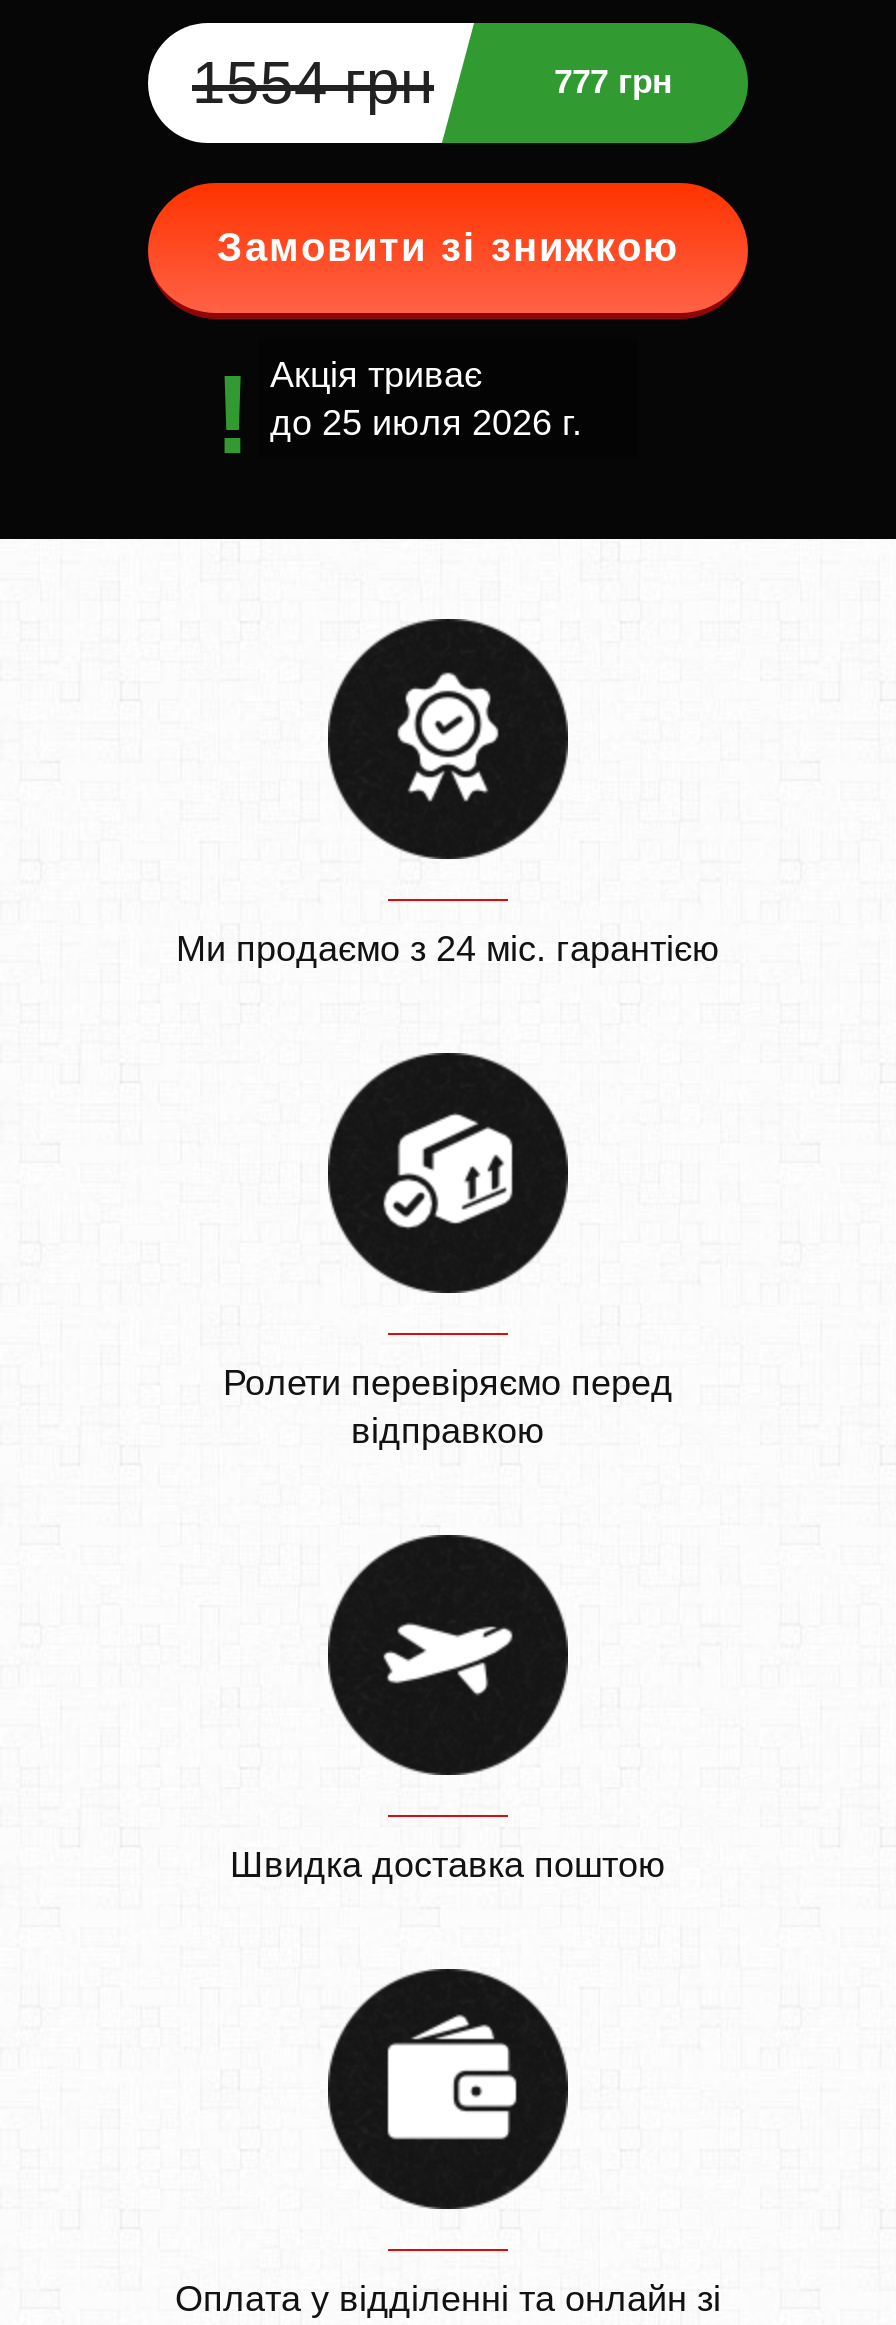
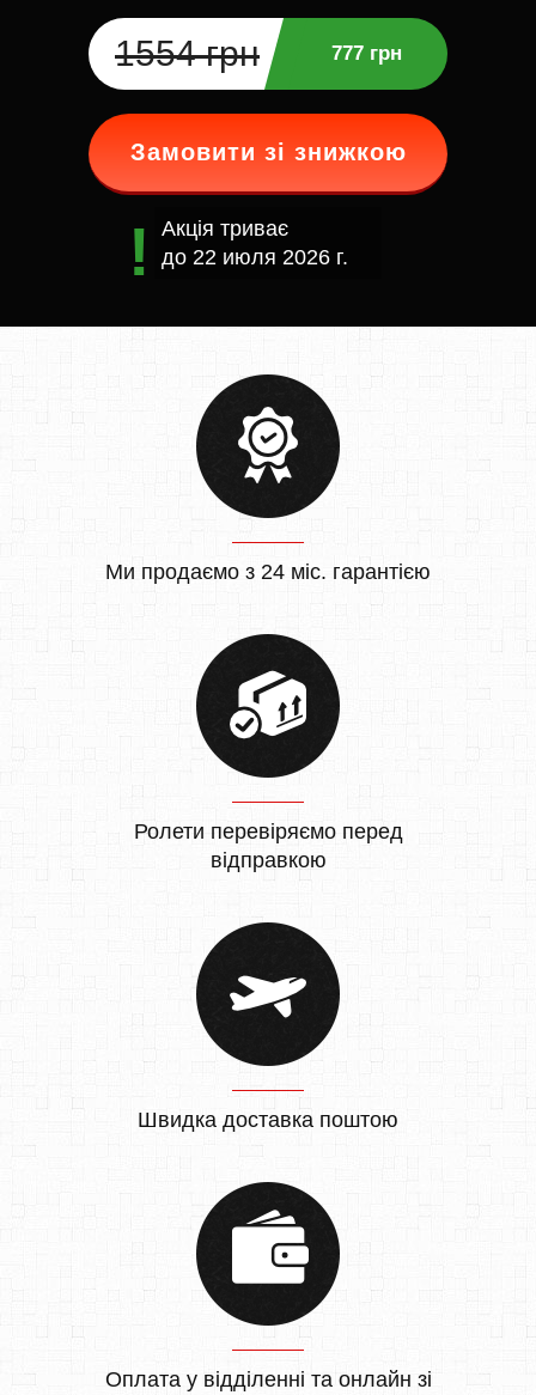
- до 25 июля 2026 г.
+ до 22 июля 2026 г.
